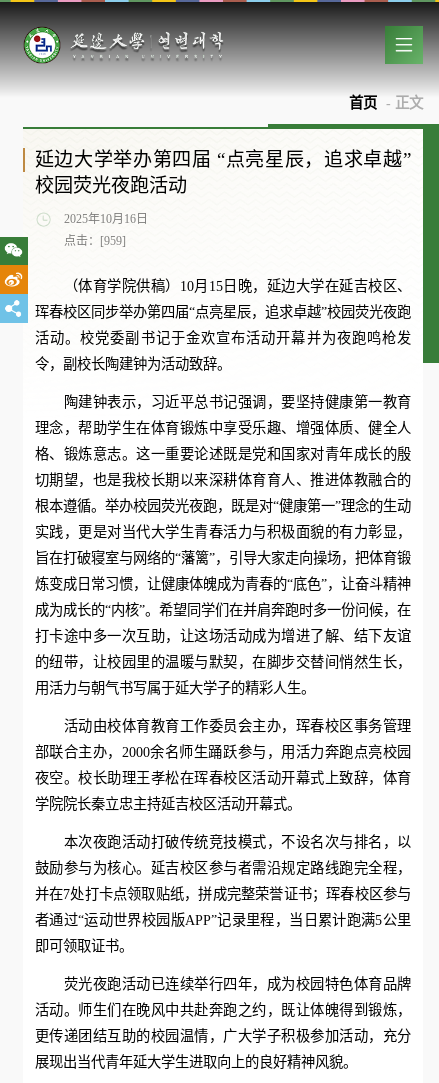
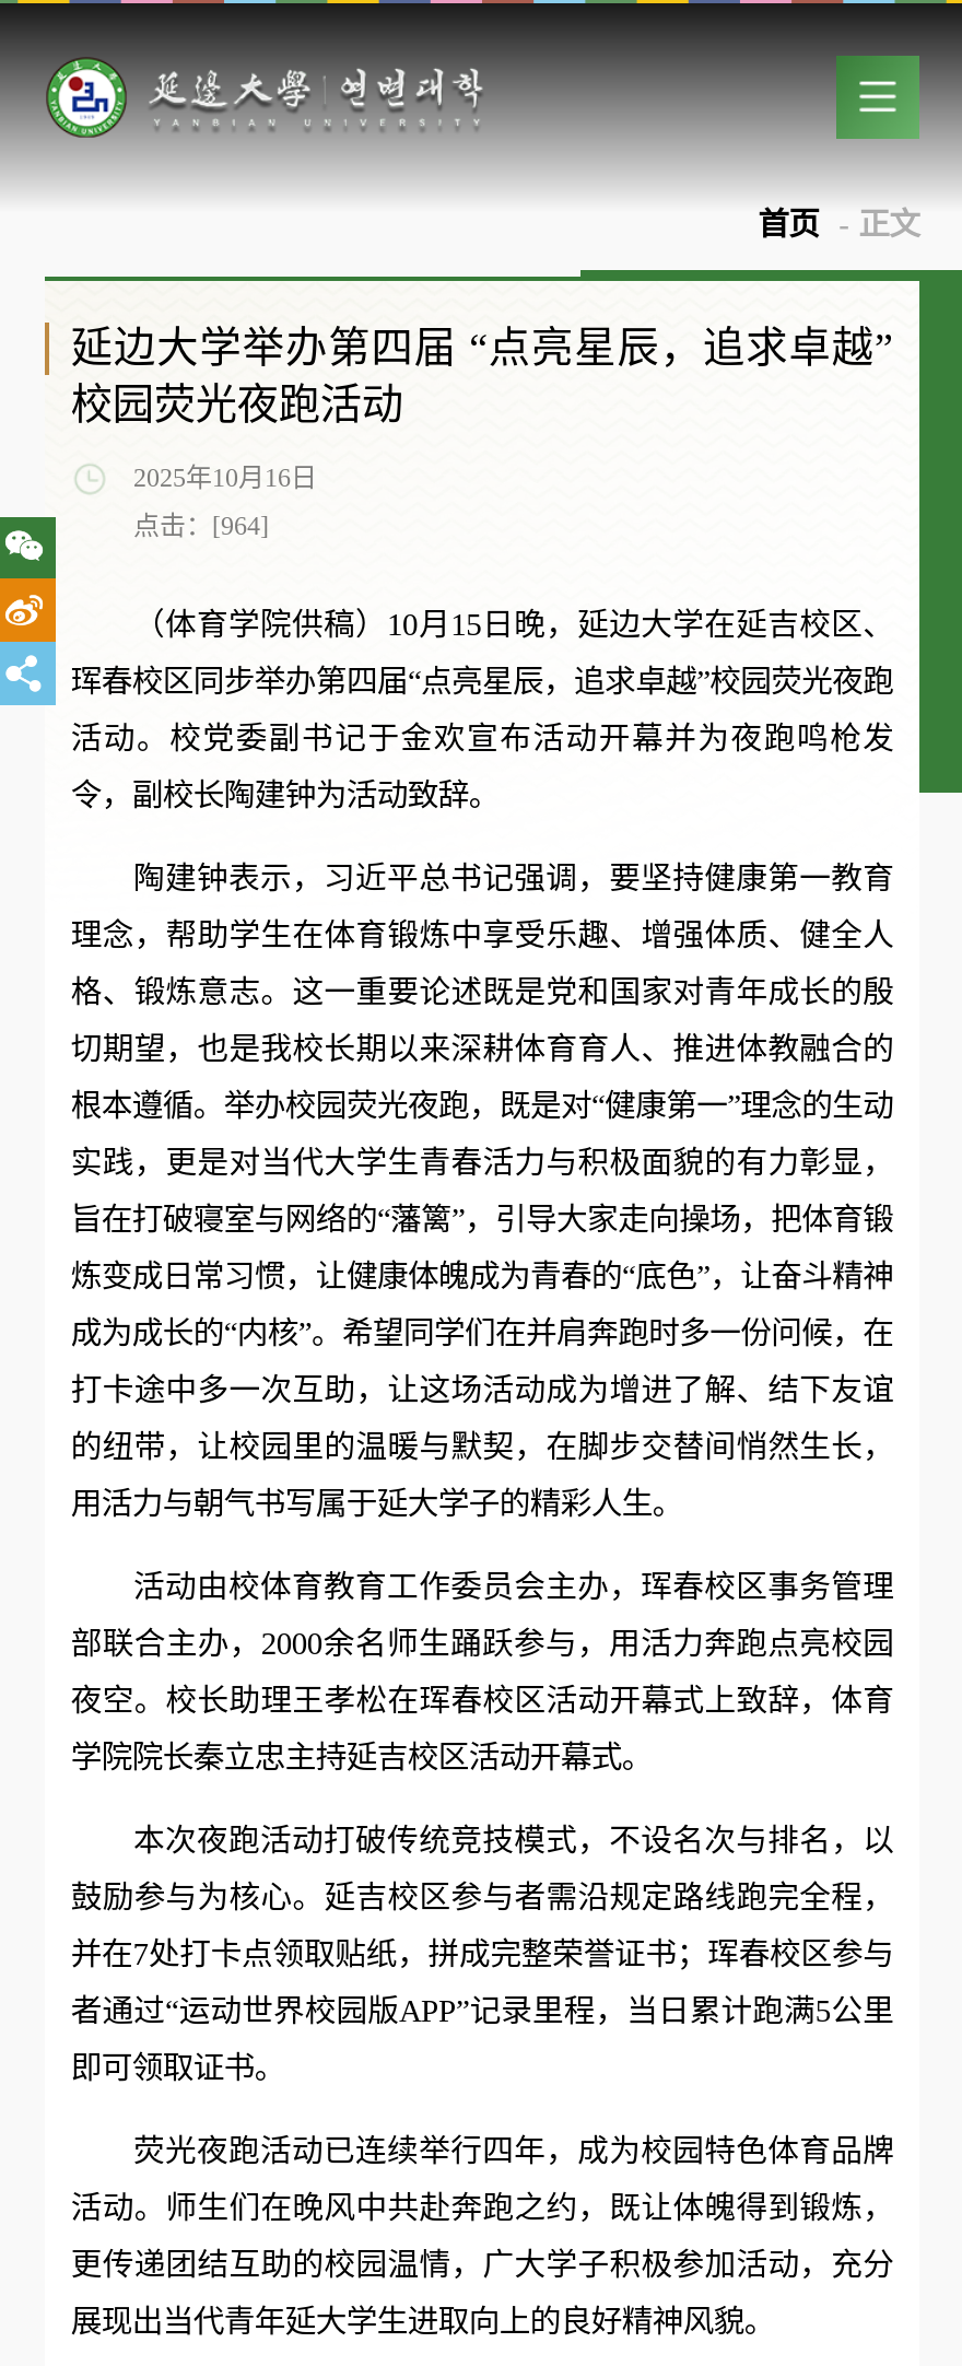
- 点击：[959]
+ 点击：[964]
